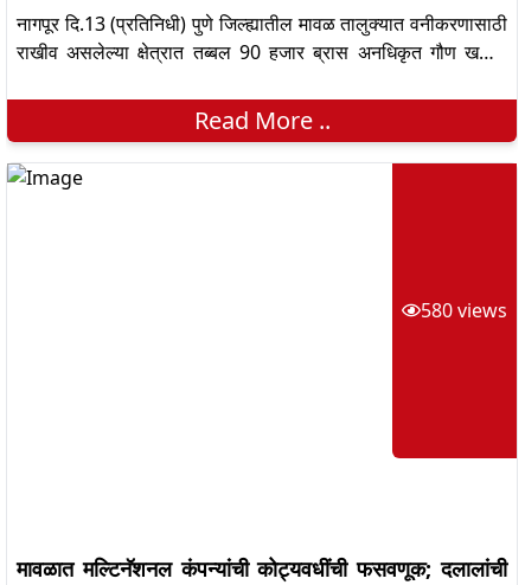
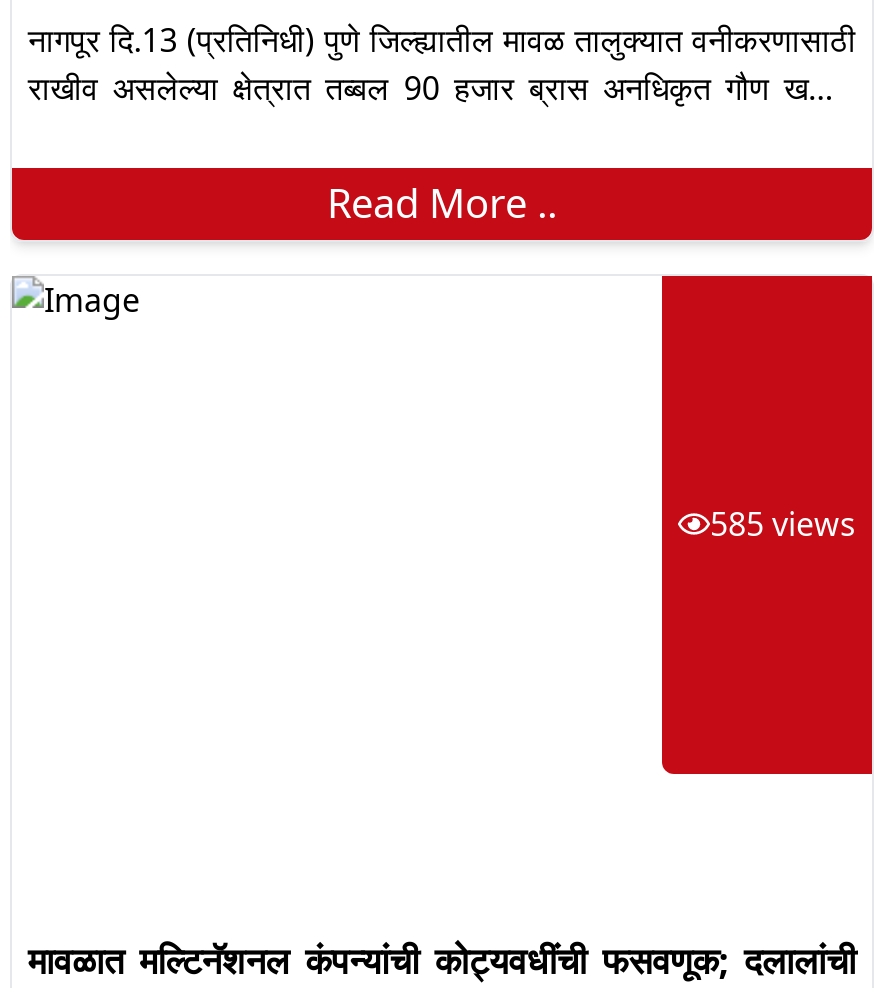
- 580 views
+ 585 views
